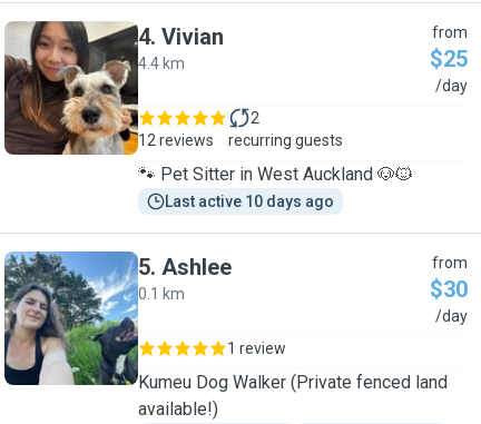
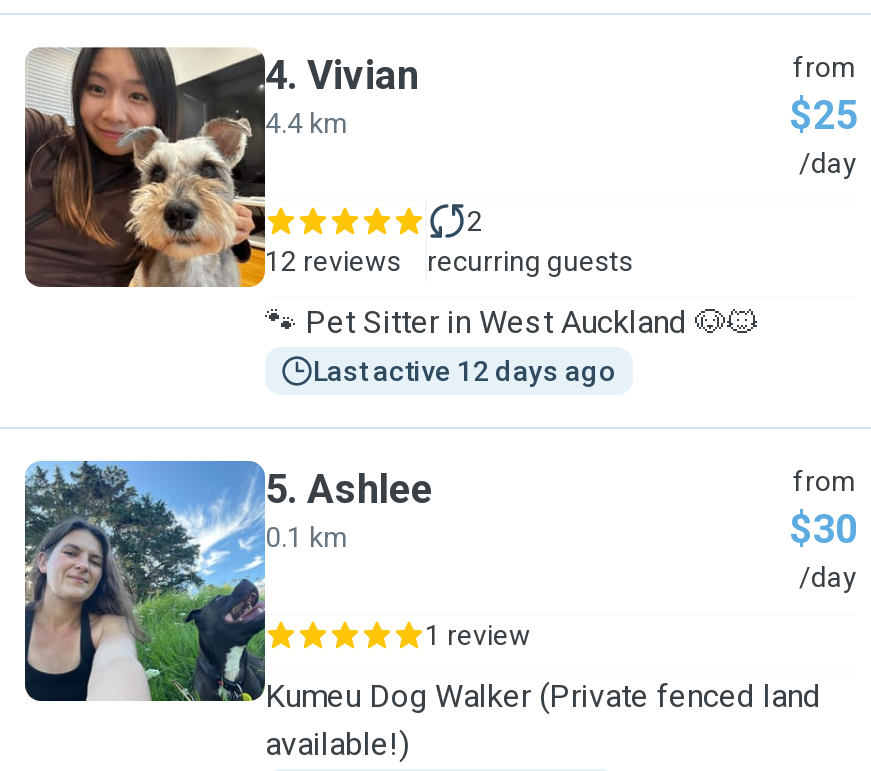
- Last active 10 days ago
+ Last active 12 days ago
